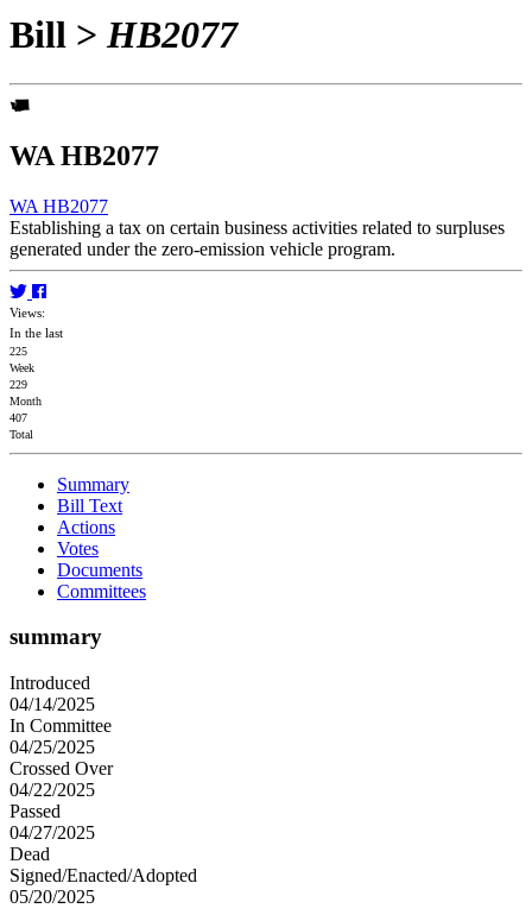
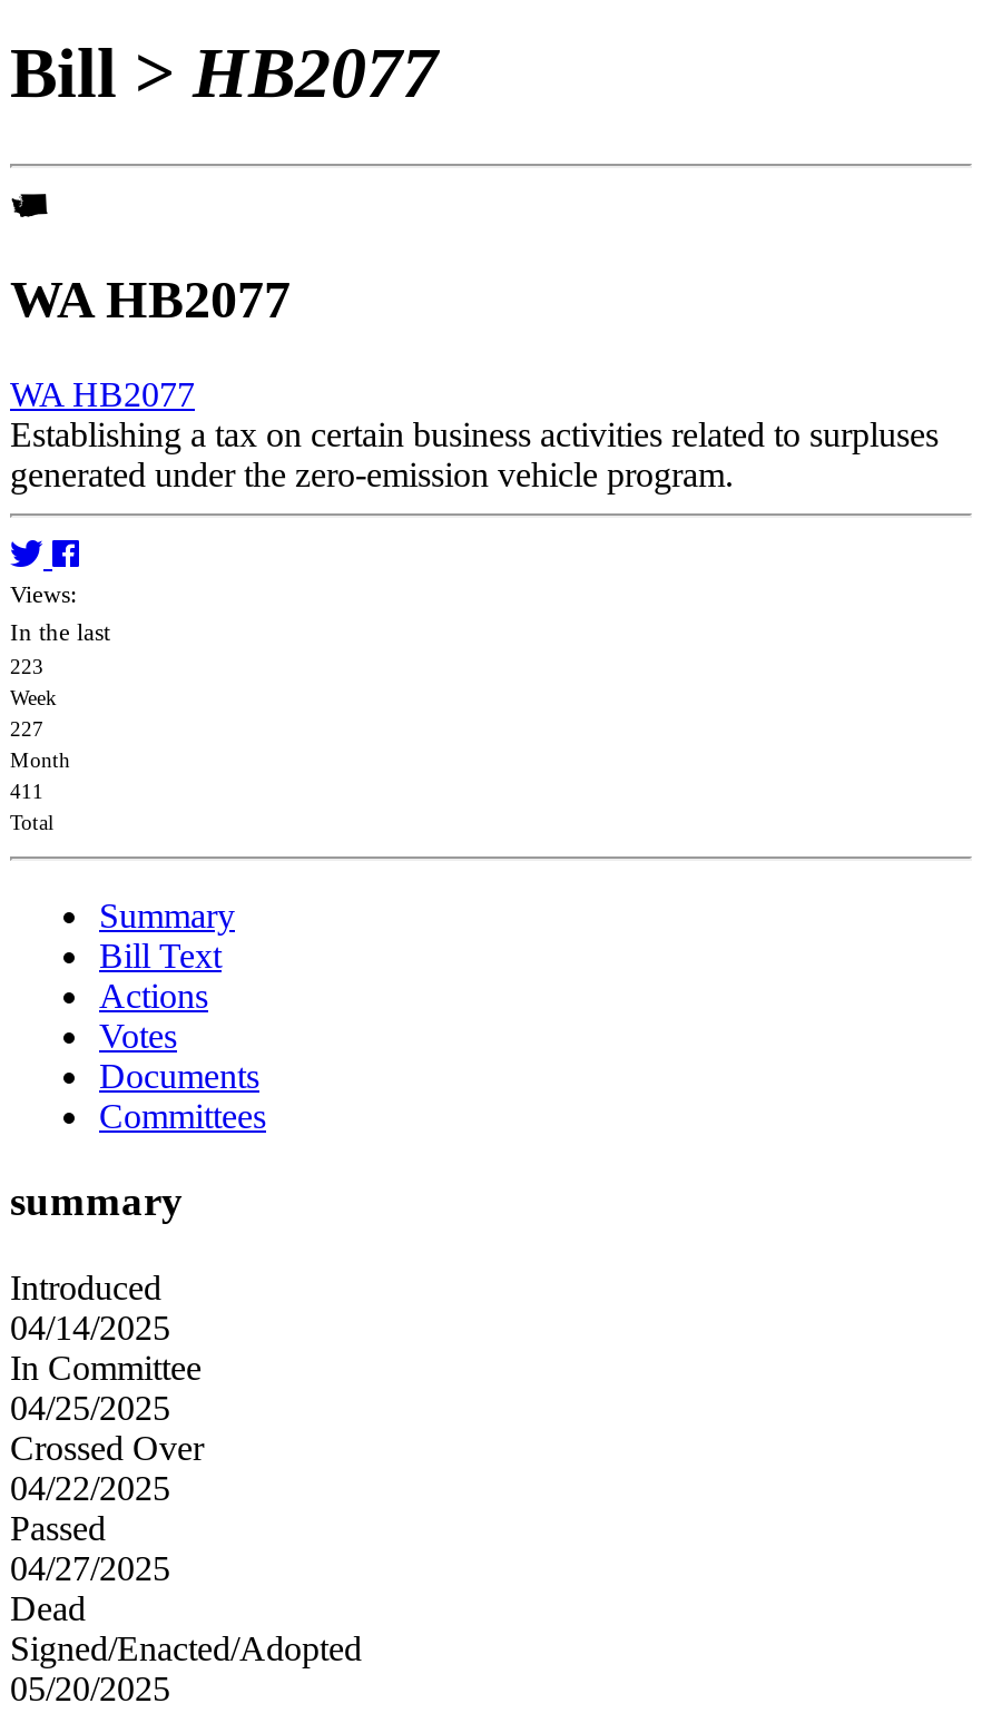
- 225
+ 223

- 229
+ 227

- 407
+ 411
